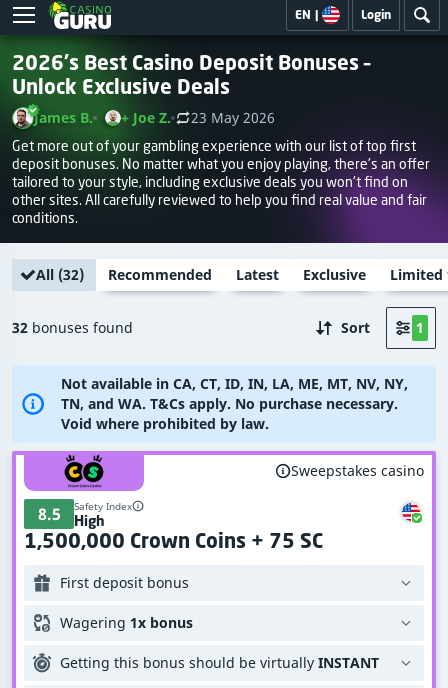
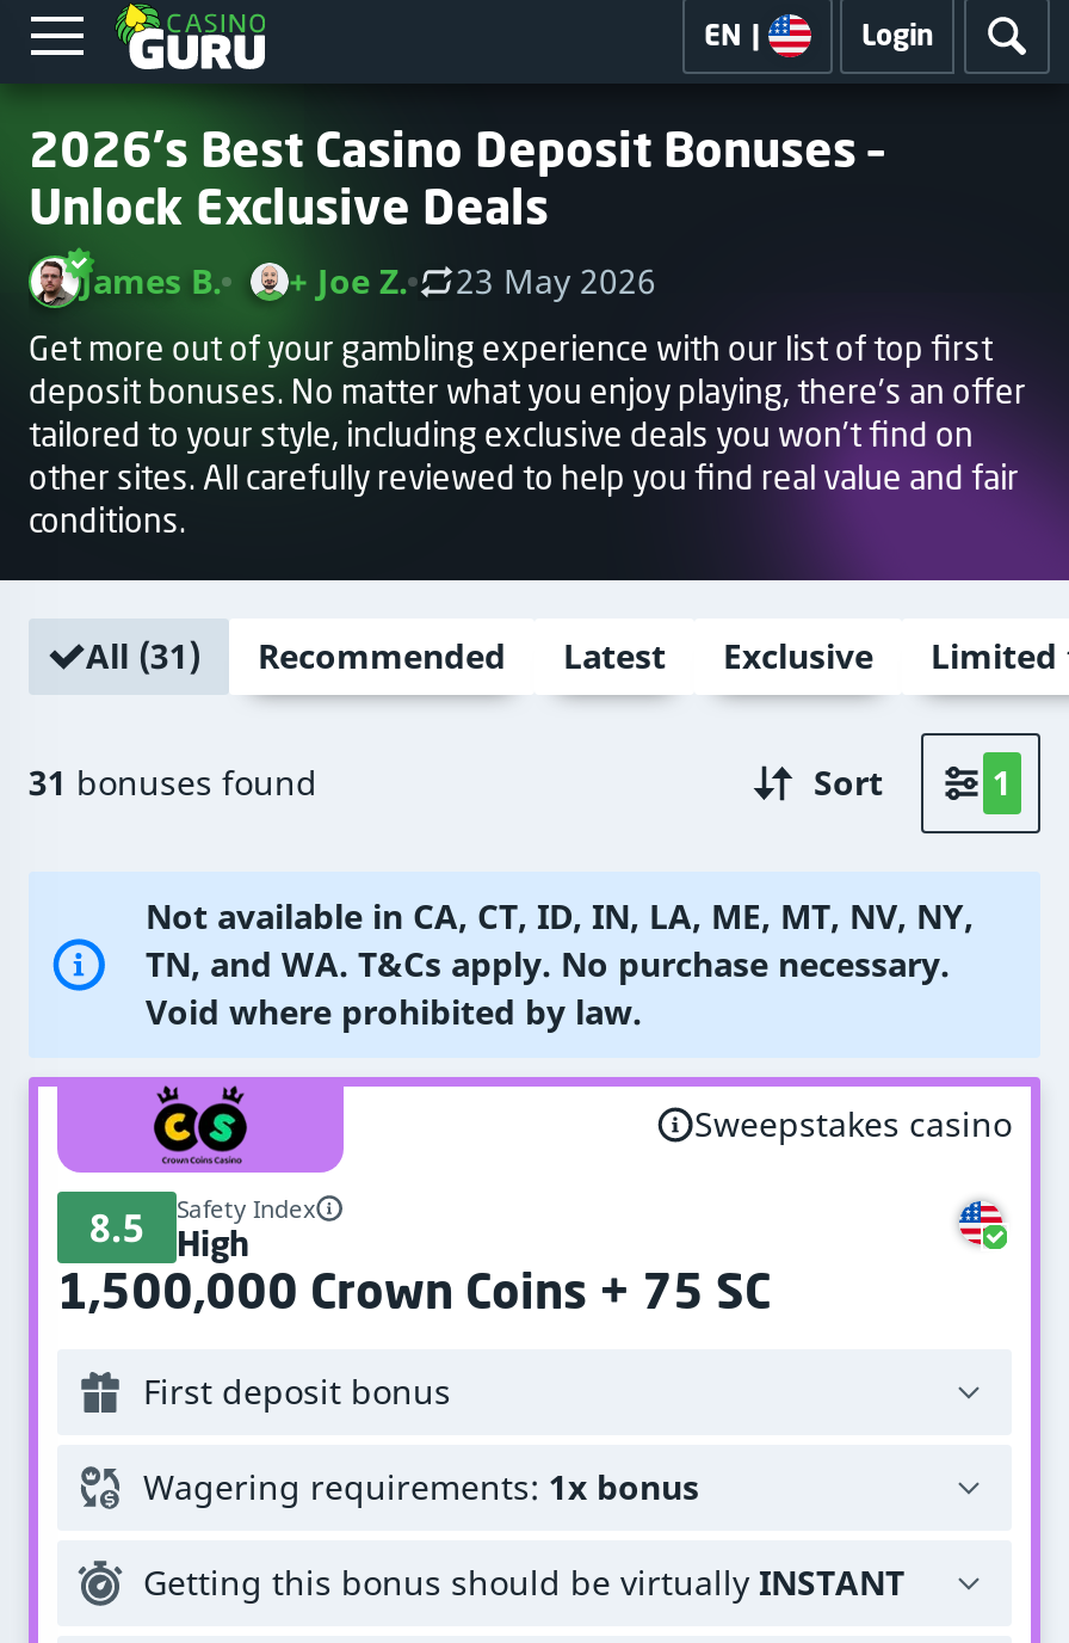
- All (32)
+ All (31)

- 32 bonuses found
+ 31 bonuses found

- Wagering 1x bonus
+ Wagering requirements: 1x bonus
